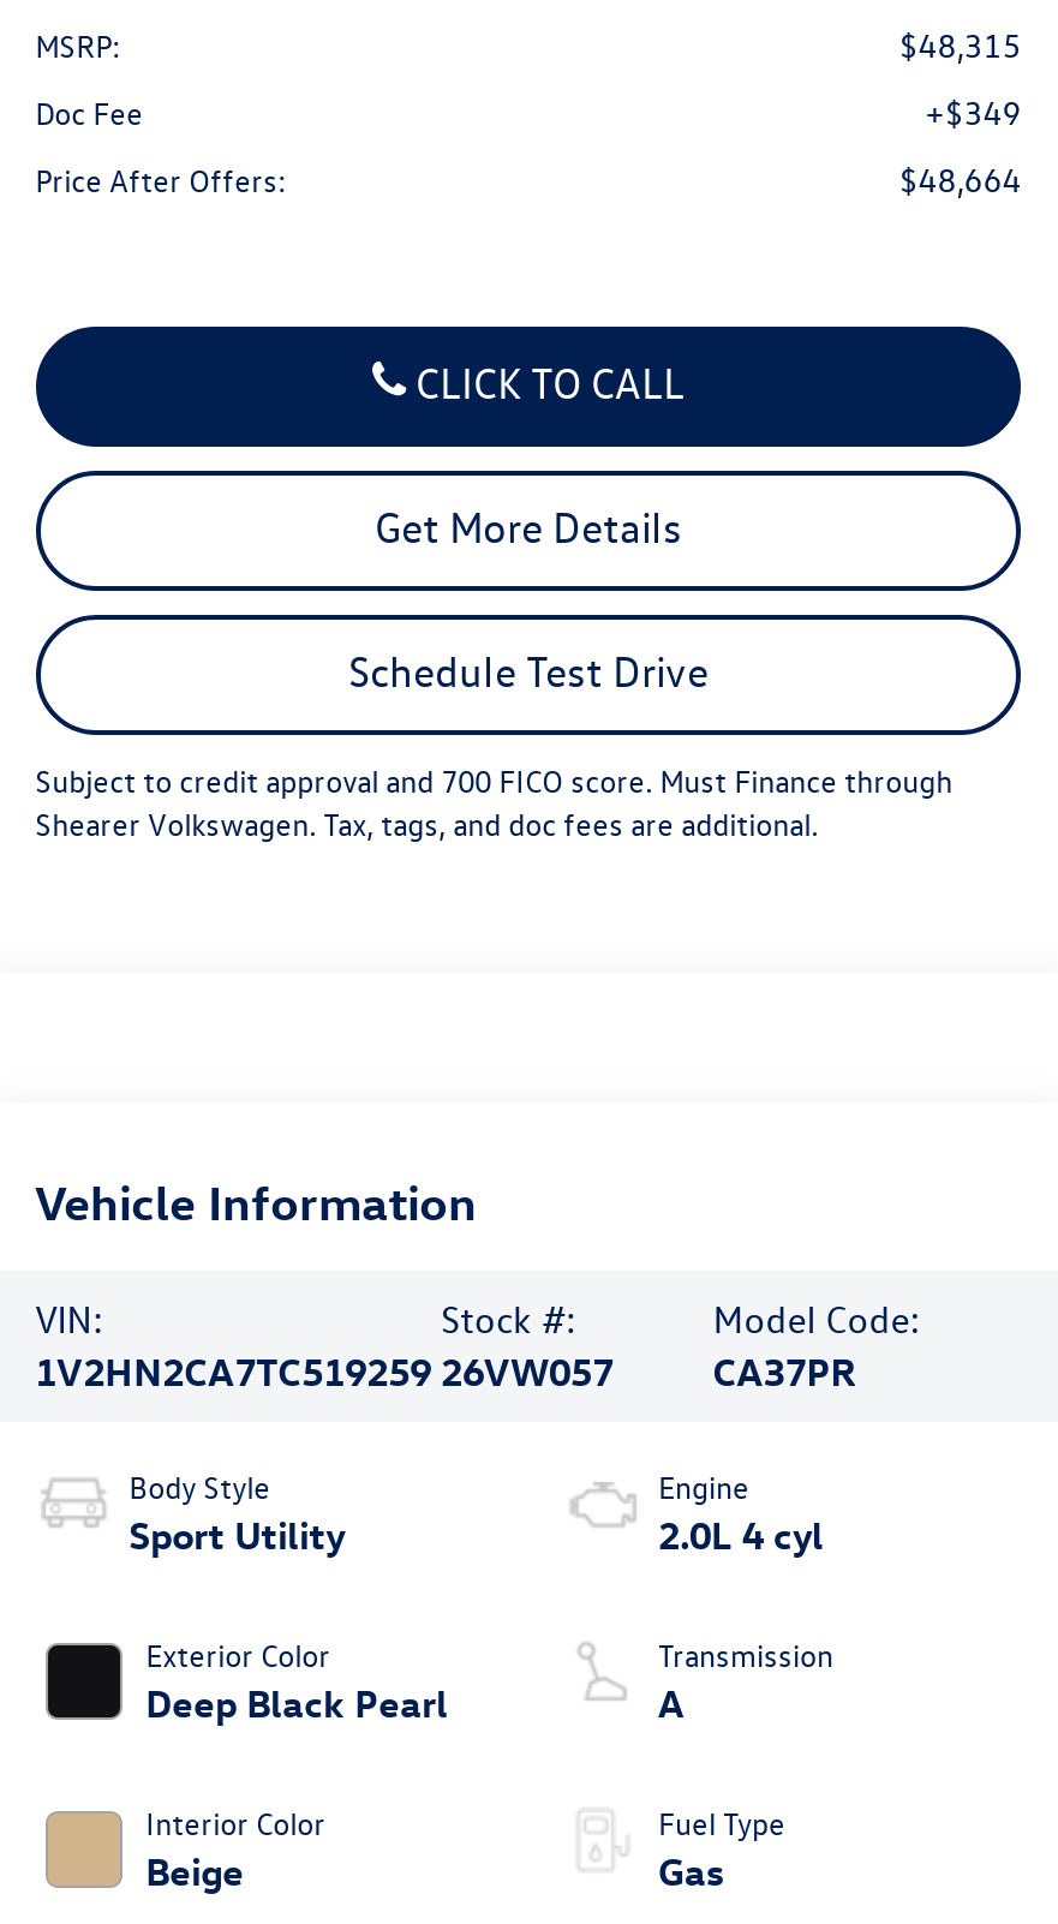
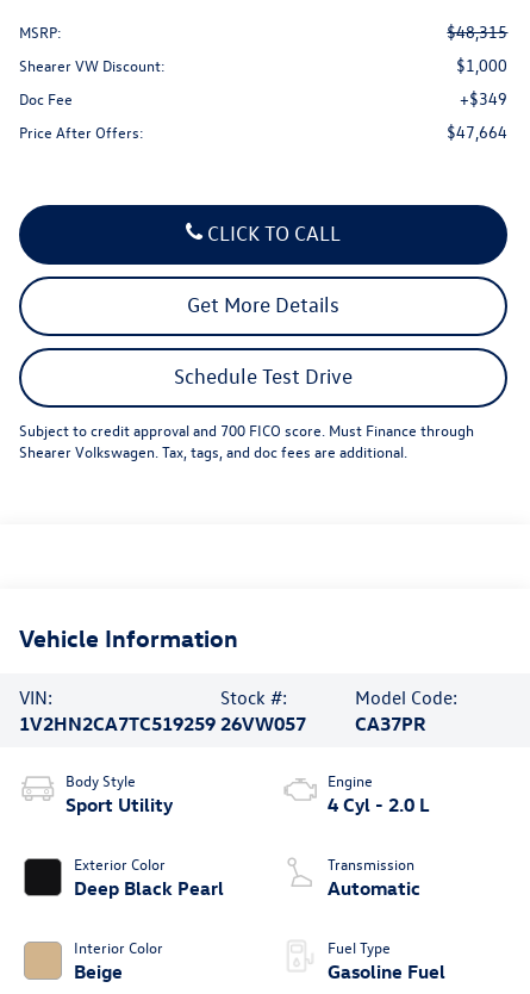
+ Shearer VW Discount:
+ $1,000

- $48,664
+ $47,664

- 2.0L 4 cyl
+ 4 Cyl - 2.0 L

- A
+ Automatic

- Gas
+ Gasoline Fuel
